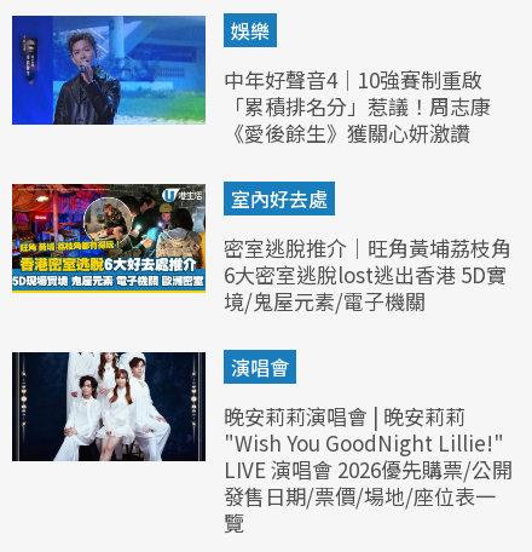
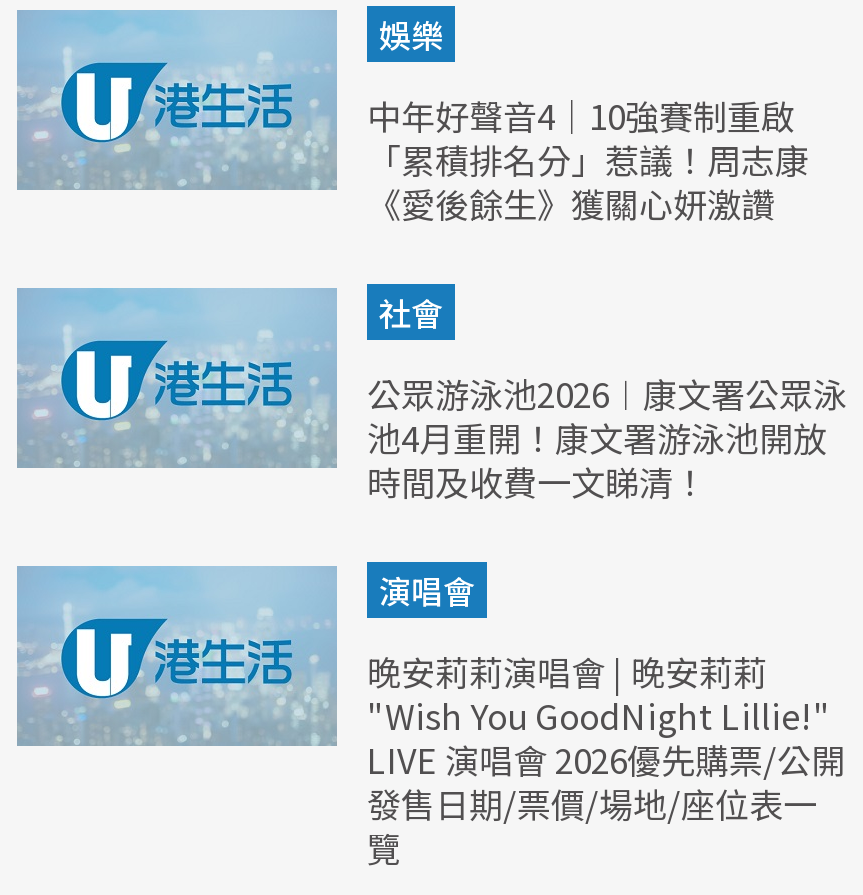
- [image]
+ [image]

- [image]
- 密室逃脫推介｜旺角黃埔荔枝角
- 6大密室逃脫lost逃出香港 5D實
- 境/鬼屋元素/電子機關
+ [image]
+ 公眾游泳池2026︱康文署公眾泳
+ 池4月重開！康文署游泳池開放
+ 時間及收費一文睇清！

- 室內好去處
+ 社會

- [image]
+ [image]
